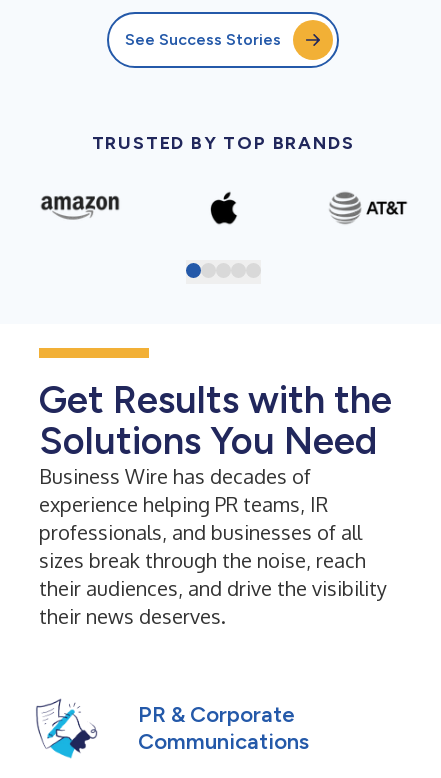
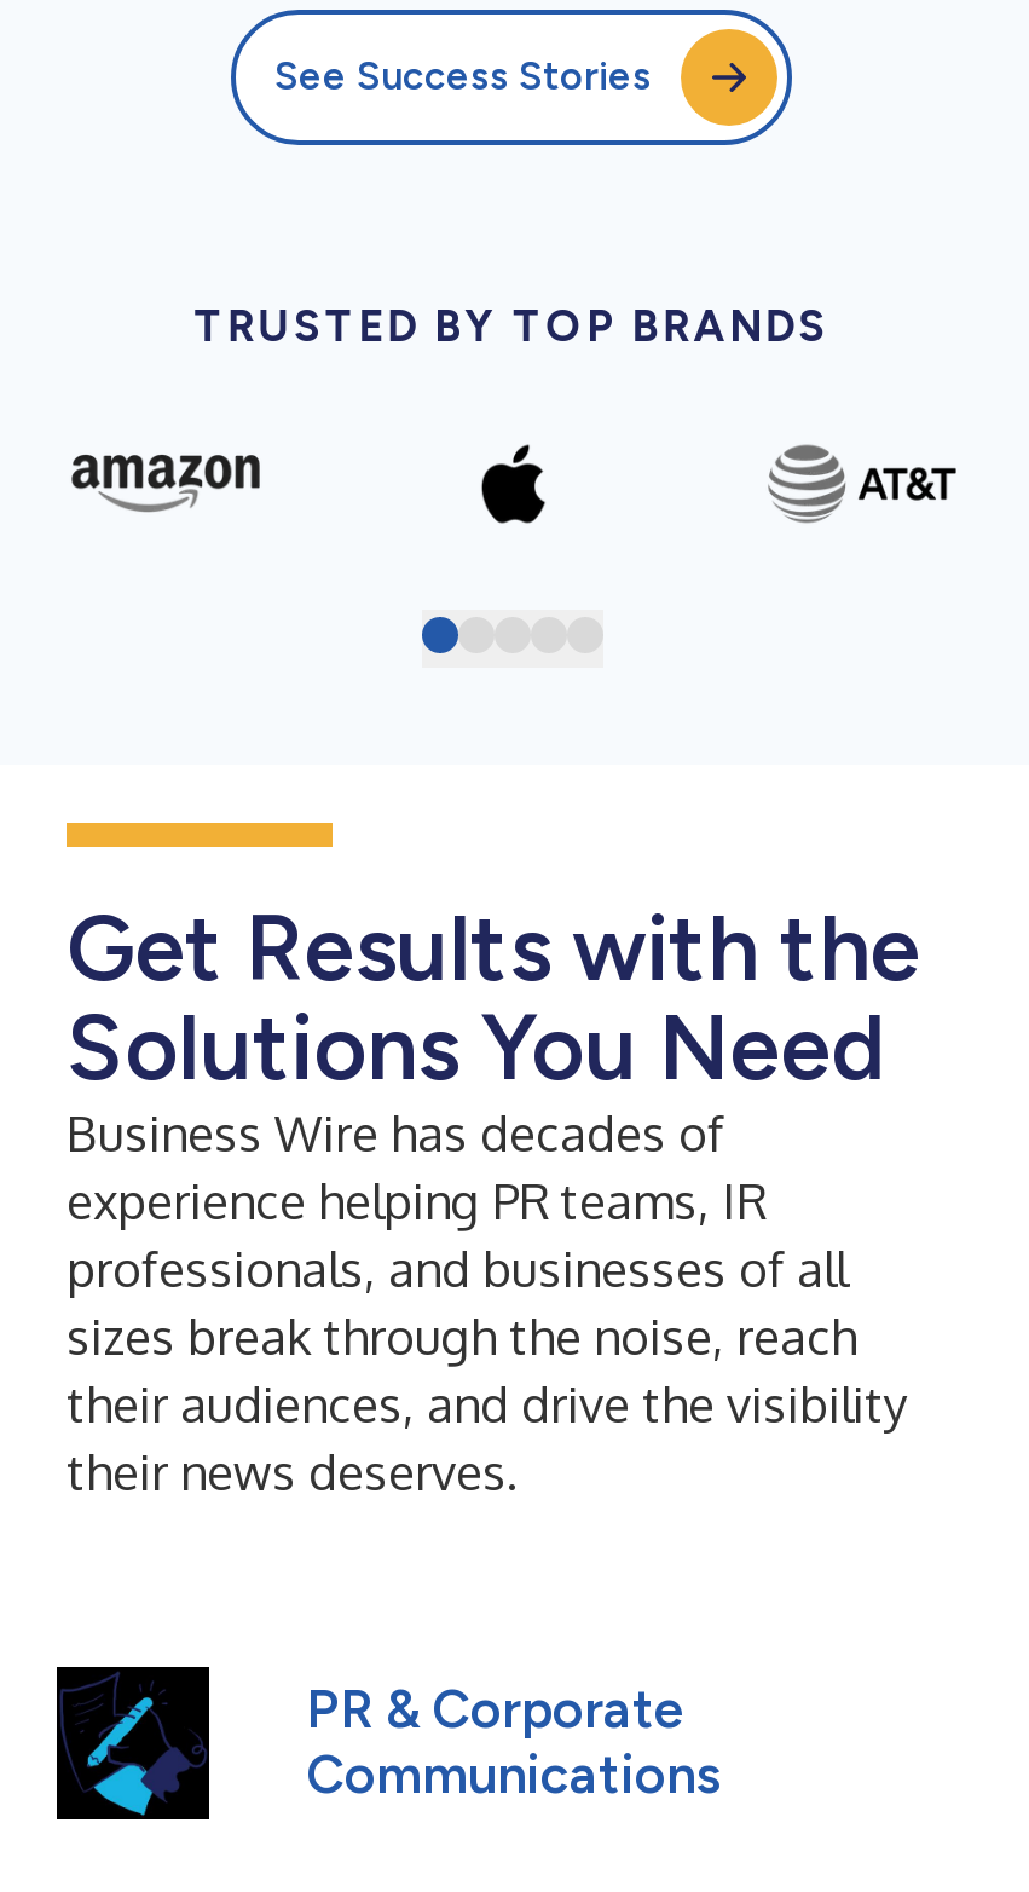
- [image]
+ [image]
